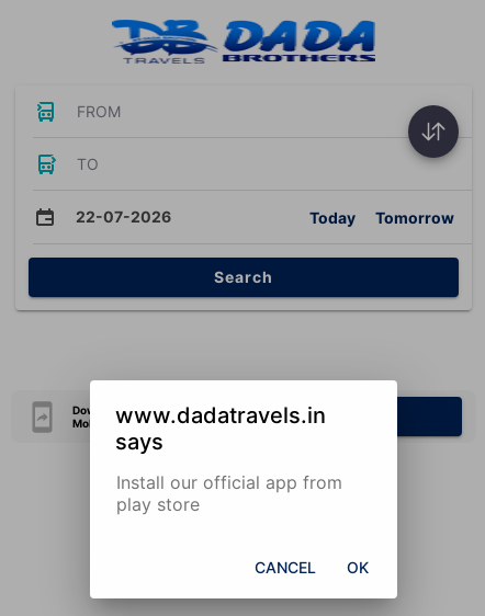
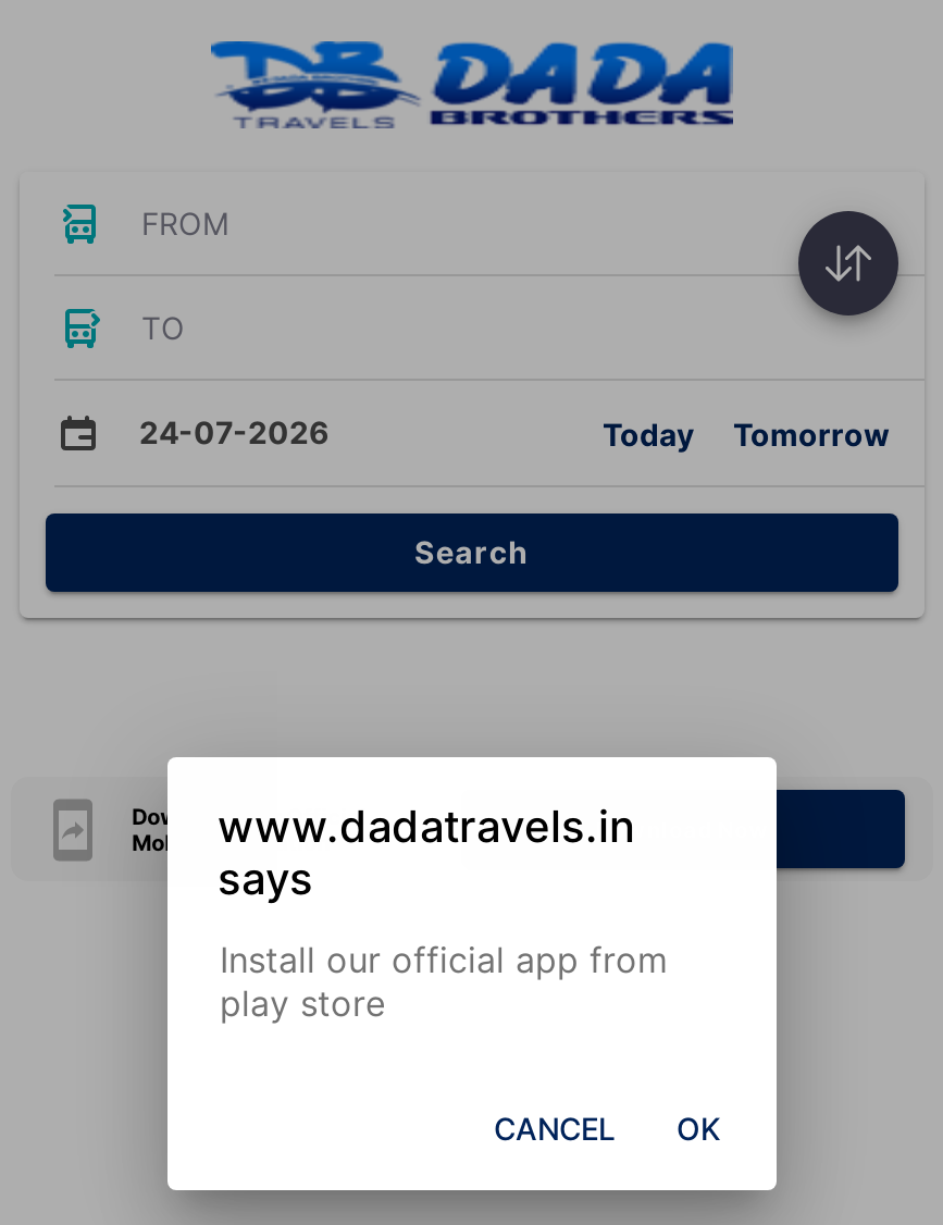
- 22-07-2026
+ 24-07-2026
